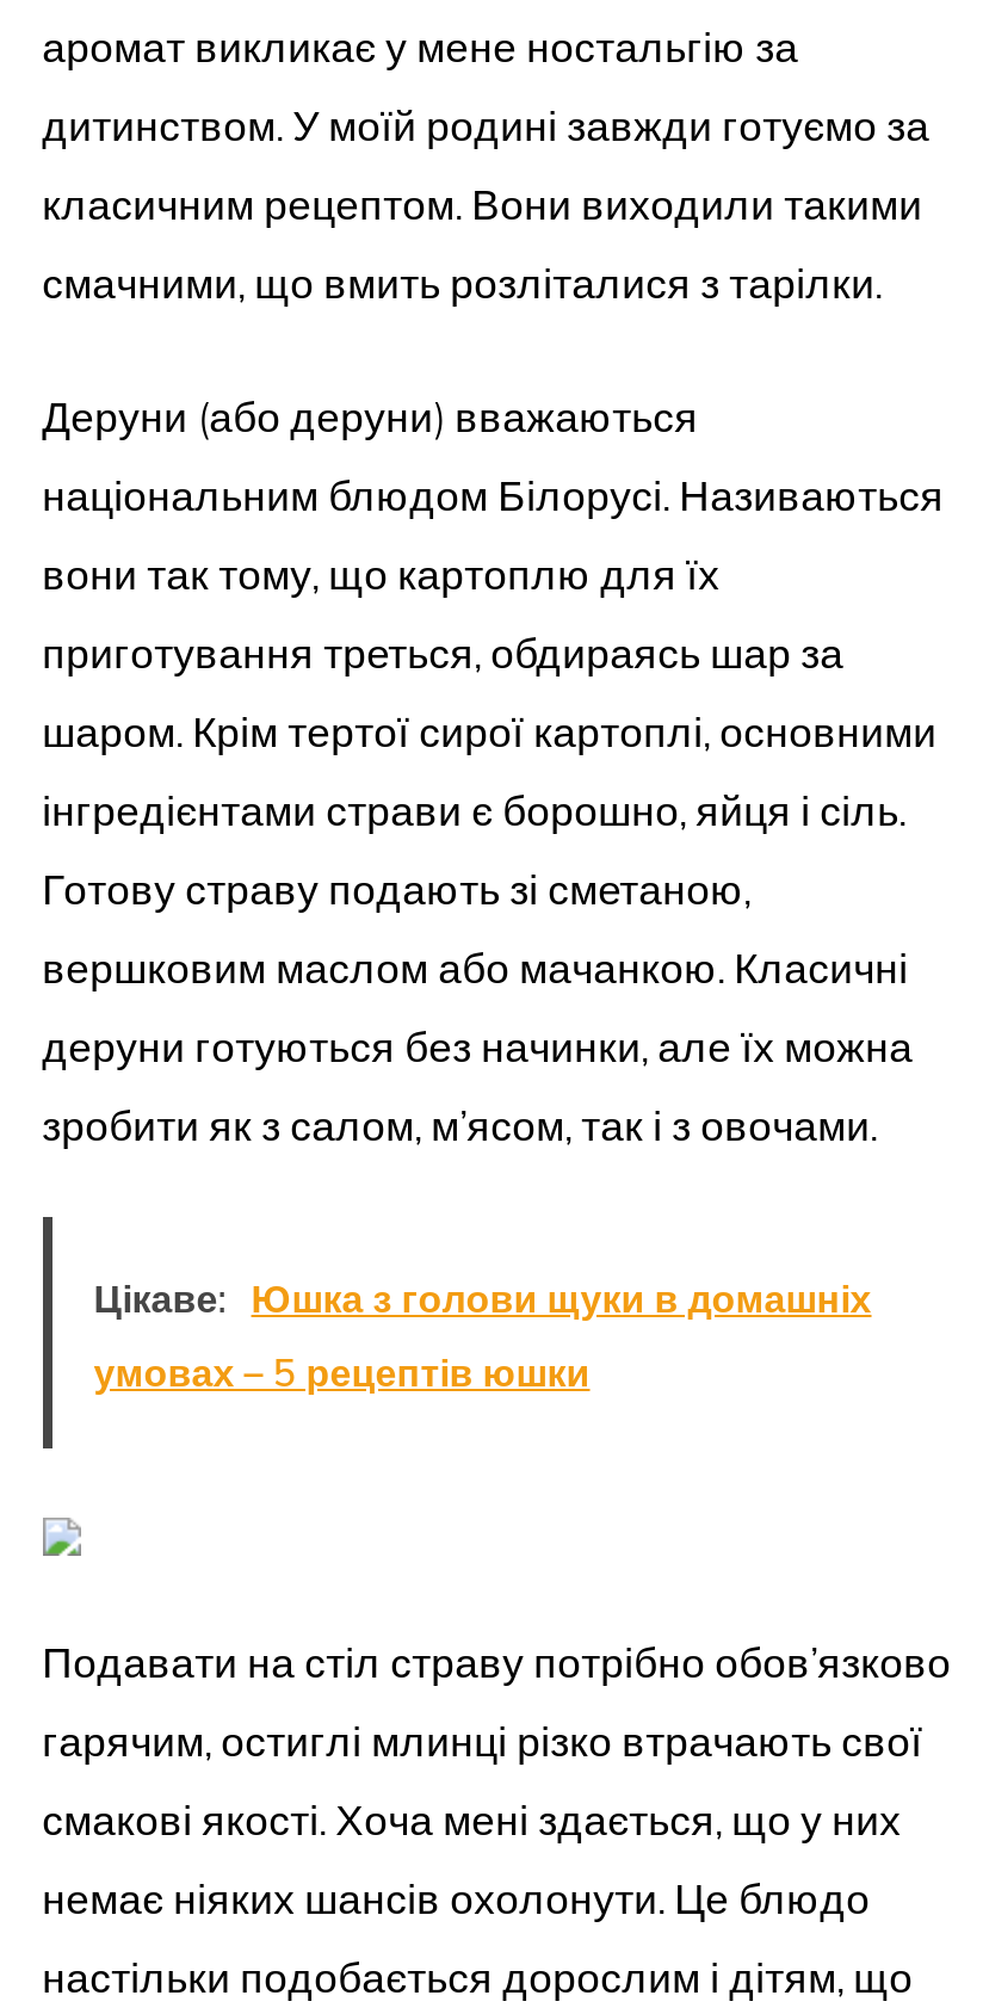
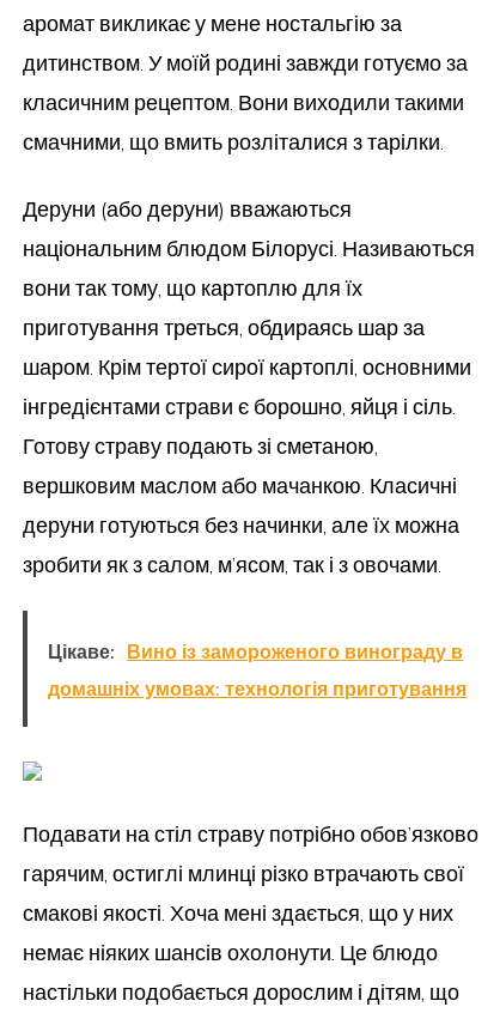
- Цікаве: Юшка з голови щуки в домашніх
+ Цікаве: Вино із замороженого винограду в

- умовах – 5 рецептів юшки
+ домашніх умовах: технологія приготування
